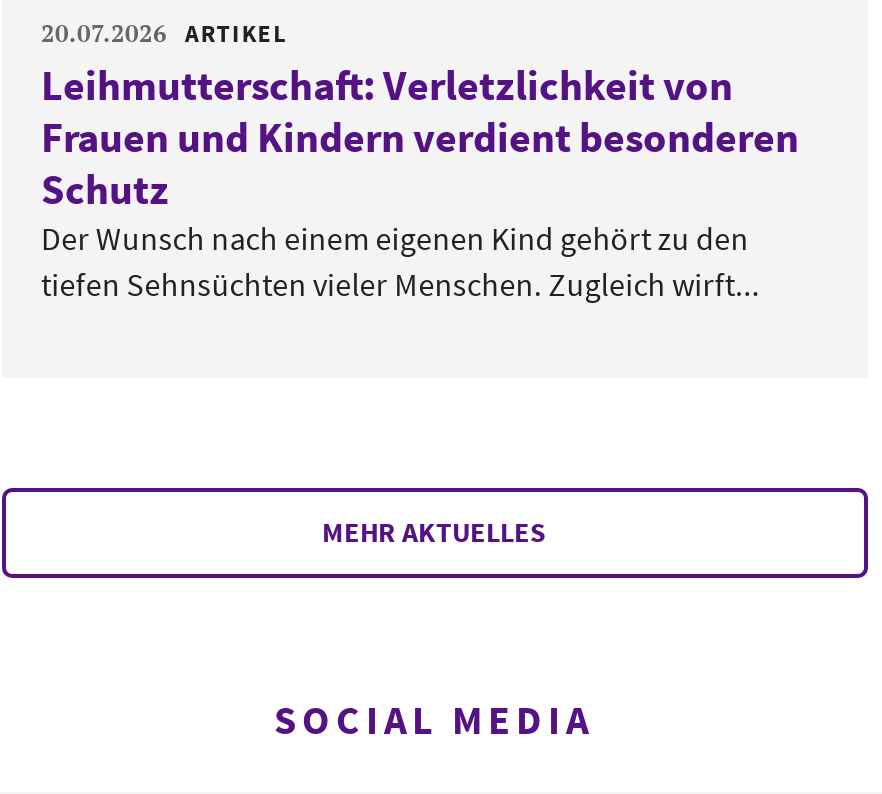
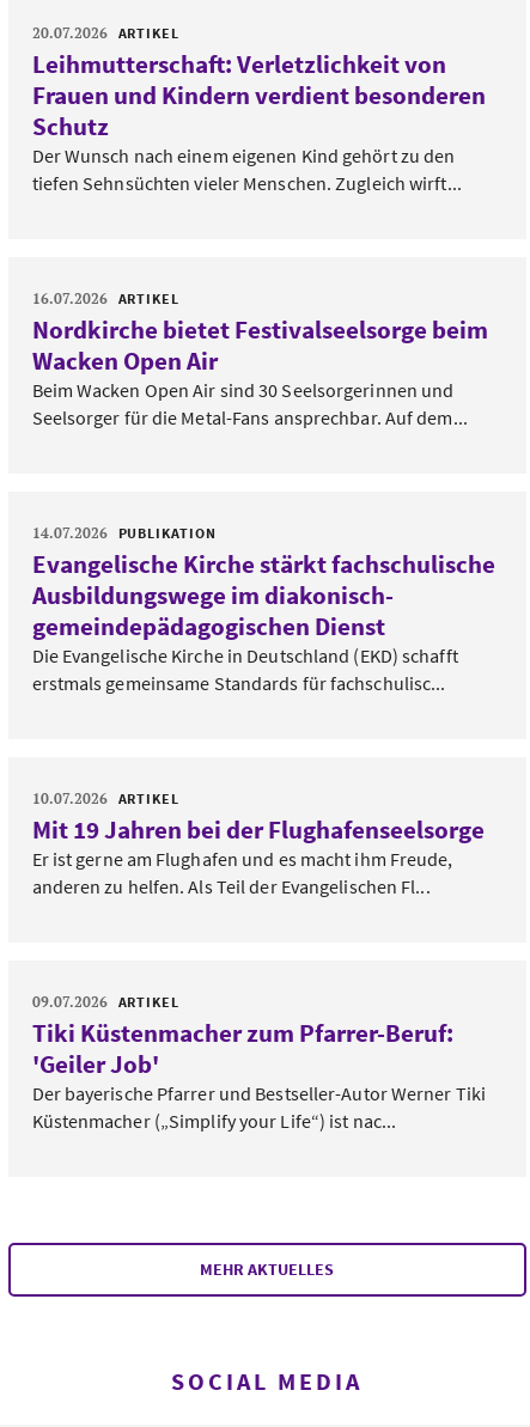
+ 16.07.2026 ARTIKEL
+ Nordkirche bietet Festivalseelsorge beim
+ Wacken Open Air
+ Beim Wacken Open Air sind 30 Seelsorgerinnen und
+ Seelsorger für die Metal-Fans ansprechbar. Auf dem...

+ 14.07.2026 PUBLIKATION
+ Evangelische Kirche stärkt fachschulische
+ Ausbildungswege im diakonisch-
+ gemeindepädagogischen Dienst
+ Die Evangelische Kirche in Deutschland (EKD) schafft
+ erstmals gemeinsame Standards für fachschulisc...

+ 10.07.2026 ARTIKEL
+ Mit 19 Jahren bei der Flughafenseelsorge
+ Er ist gerne am Flughafen und es macht ihm Freude,
+ anderen zu helfen. Als Teil der Evangelischen Fl...

+ 09.07.2026 ARTIKEL
+ Tiki Küstenmacher zum Pfarrer-Beruf:
+ 'Geiler Job'
+ Der bayerische Pfarrer und Bestseller-Autor Werner Tiki
+ Küstenmacher („Simplify your Life“) ist nac...
